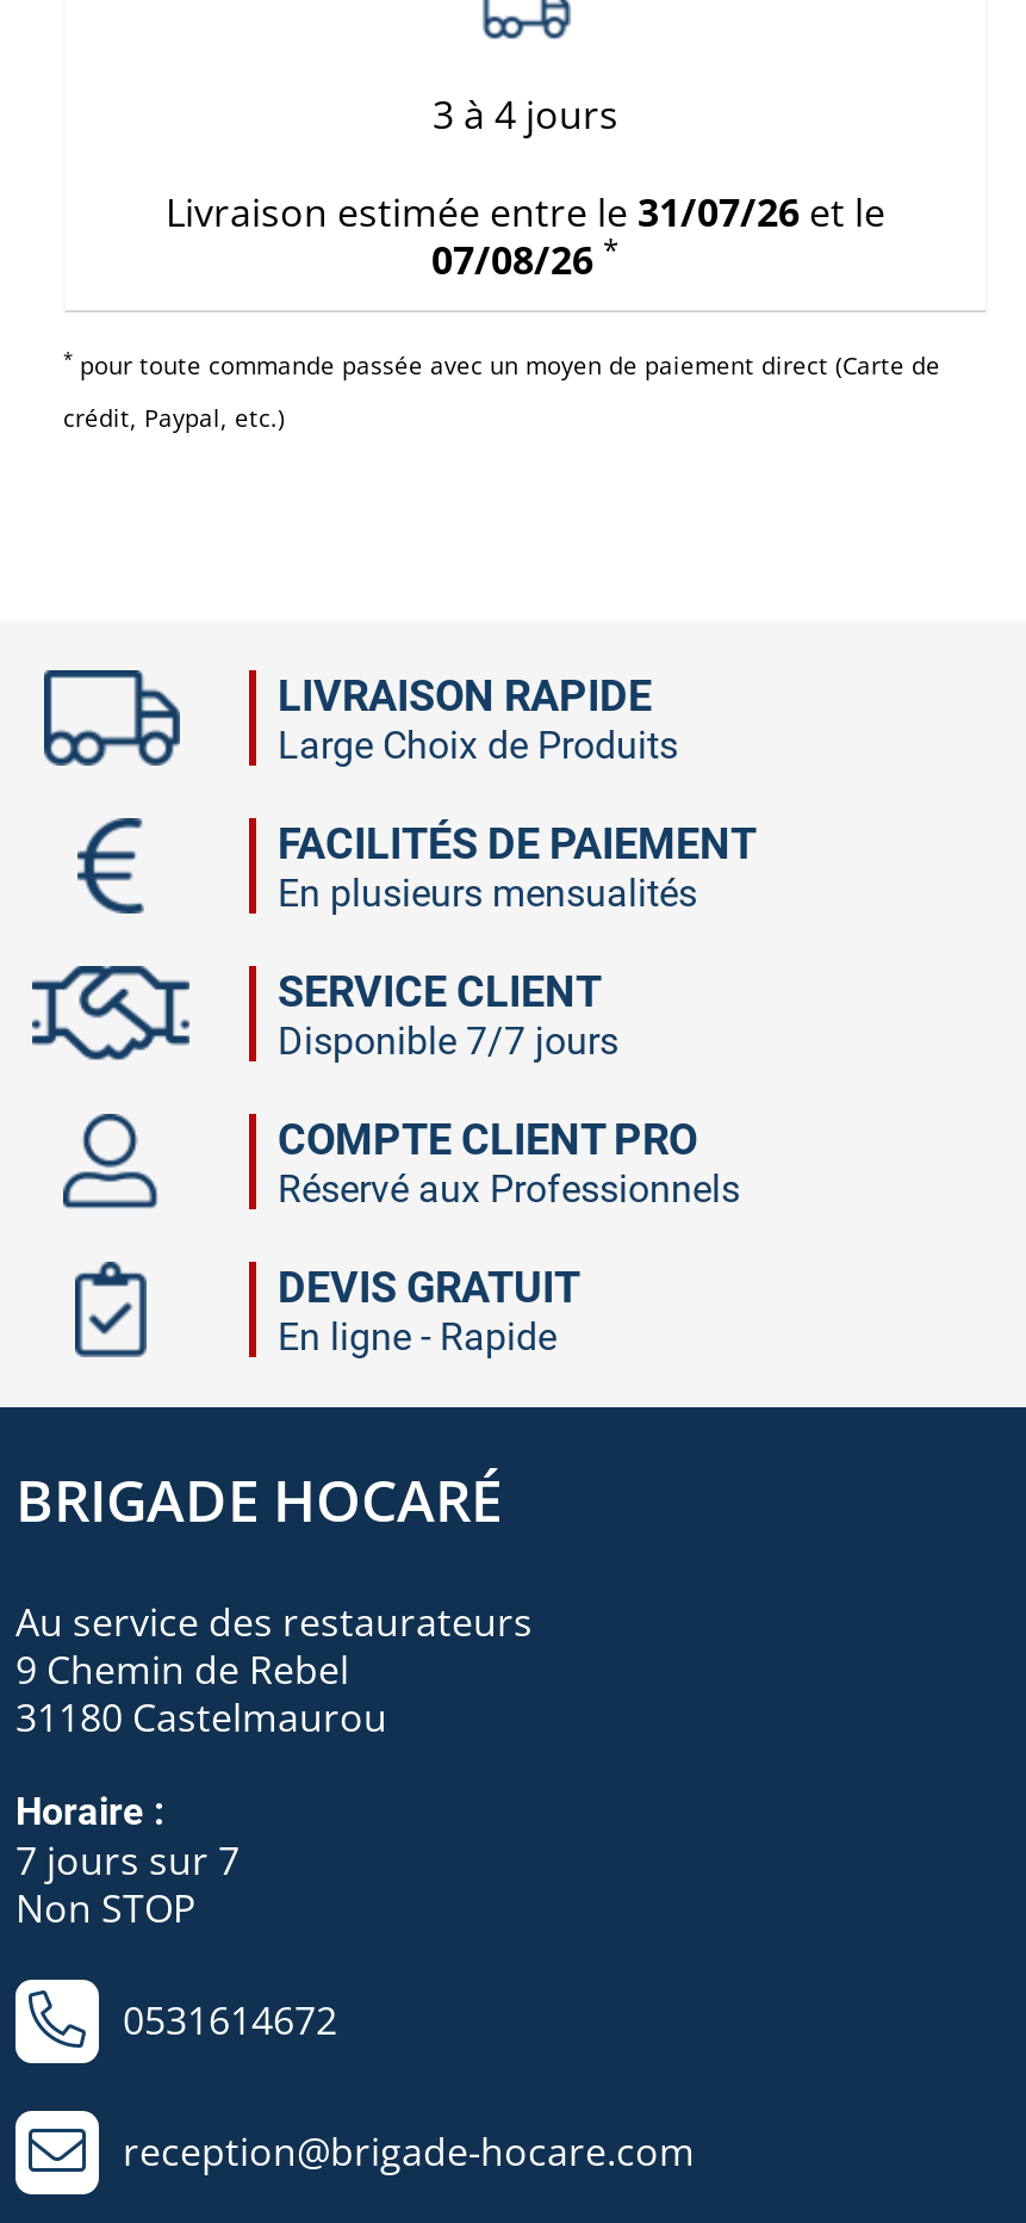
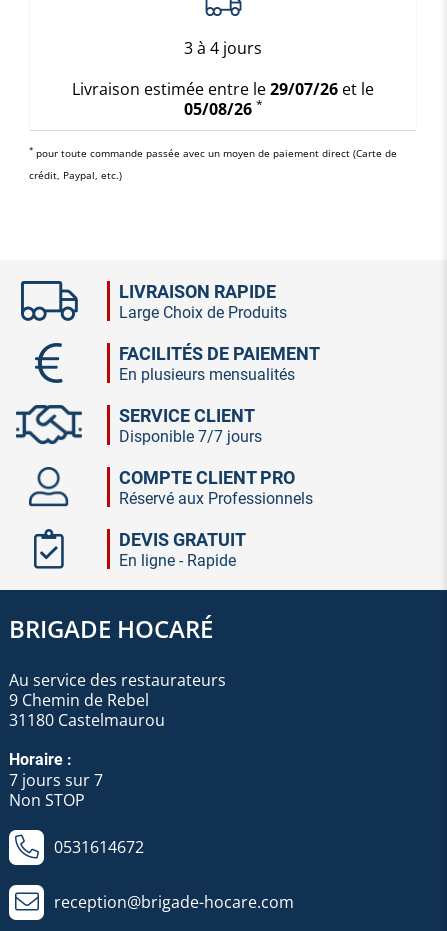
- Livraison estimée entre le 31/07/26 et le
+ Livraison estimée entre le 29/07/26 et le

- 07/08/26 *
+ 05/08/26 *
